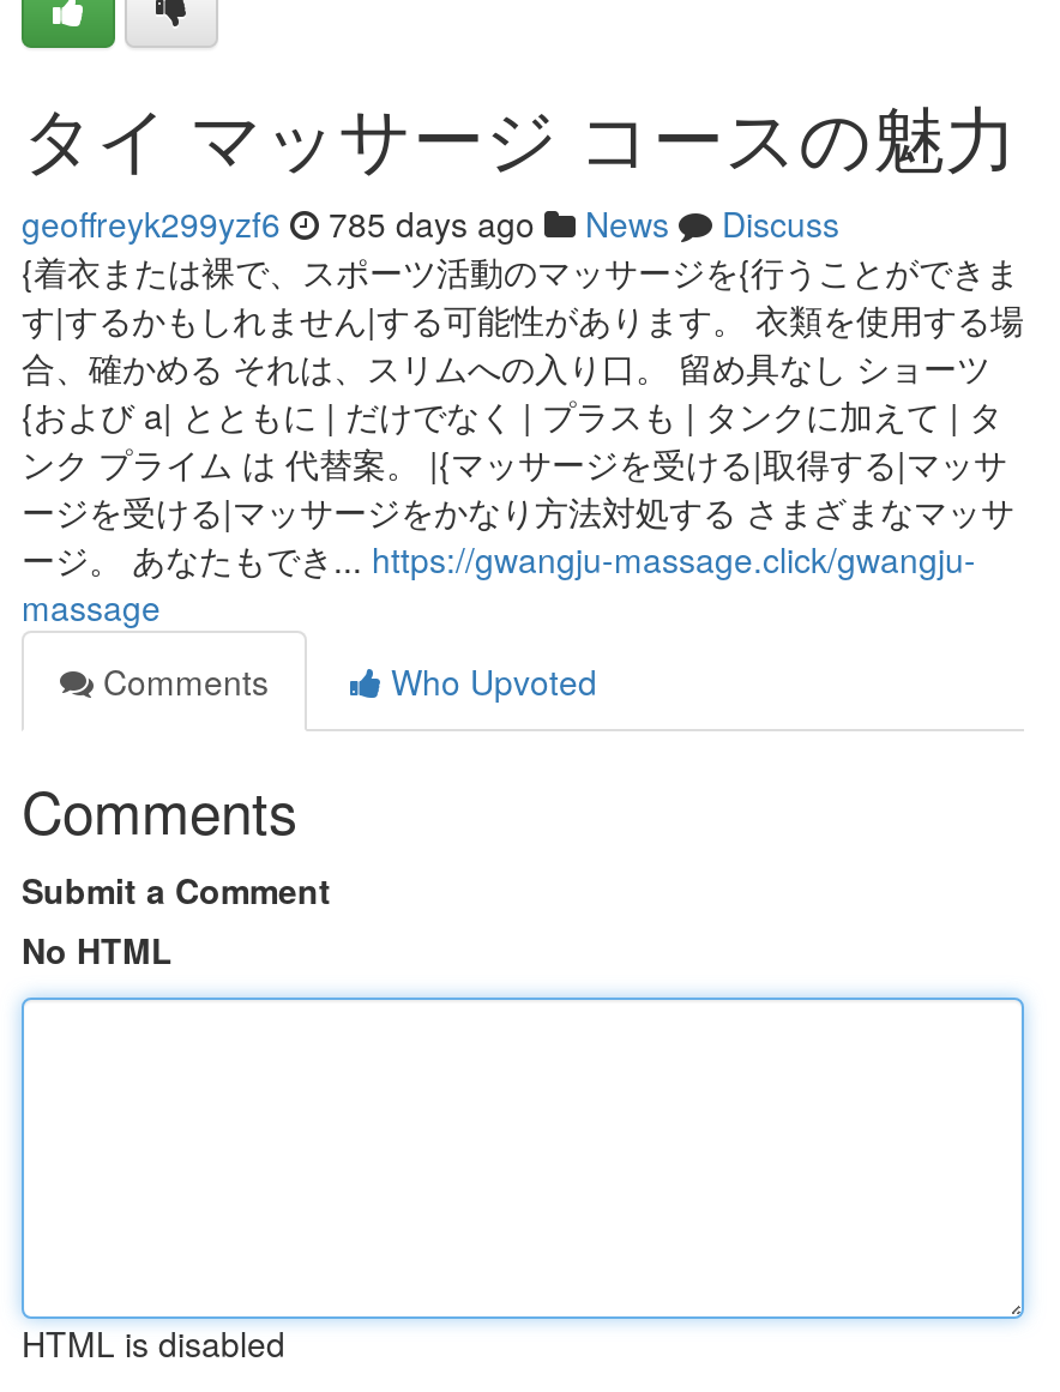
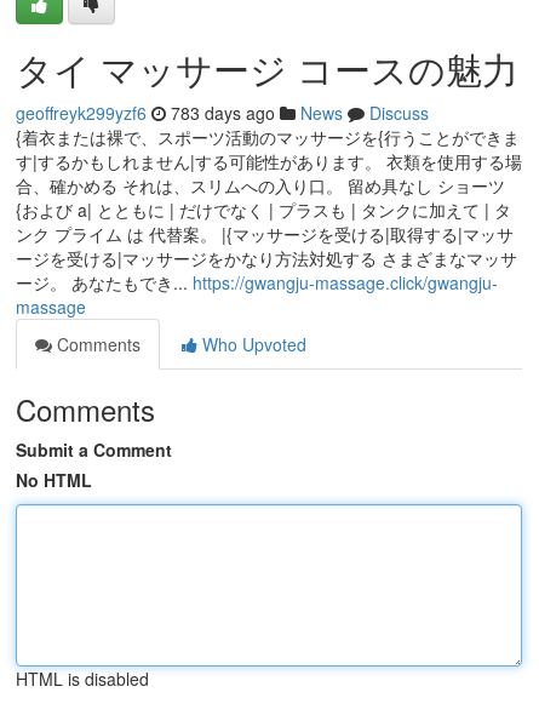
- geoffreyk299yzf6 785 days ago News Discuss
+ geoffreyk299yzf6 783 days ago News Discuss
